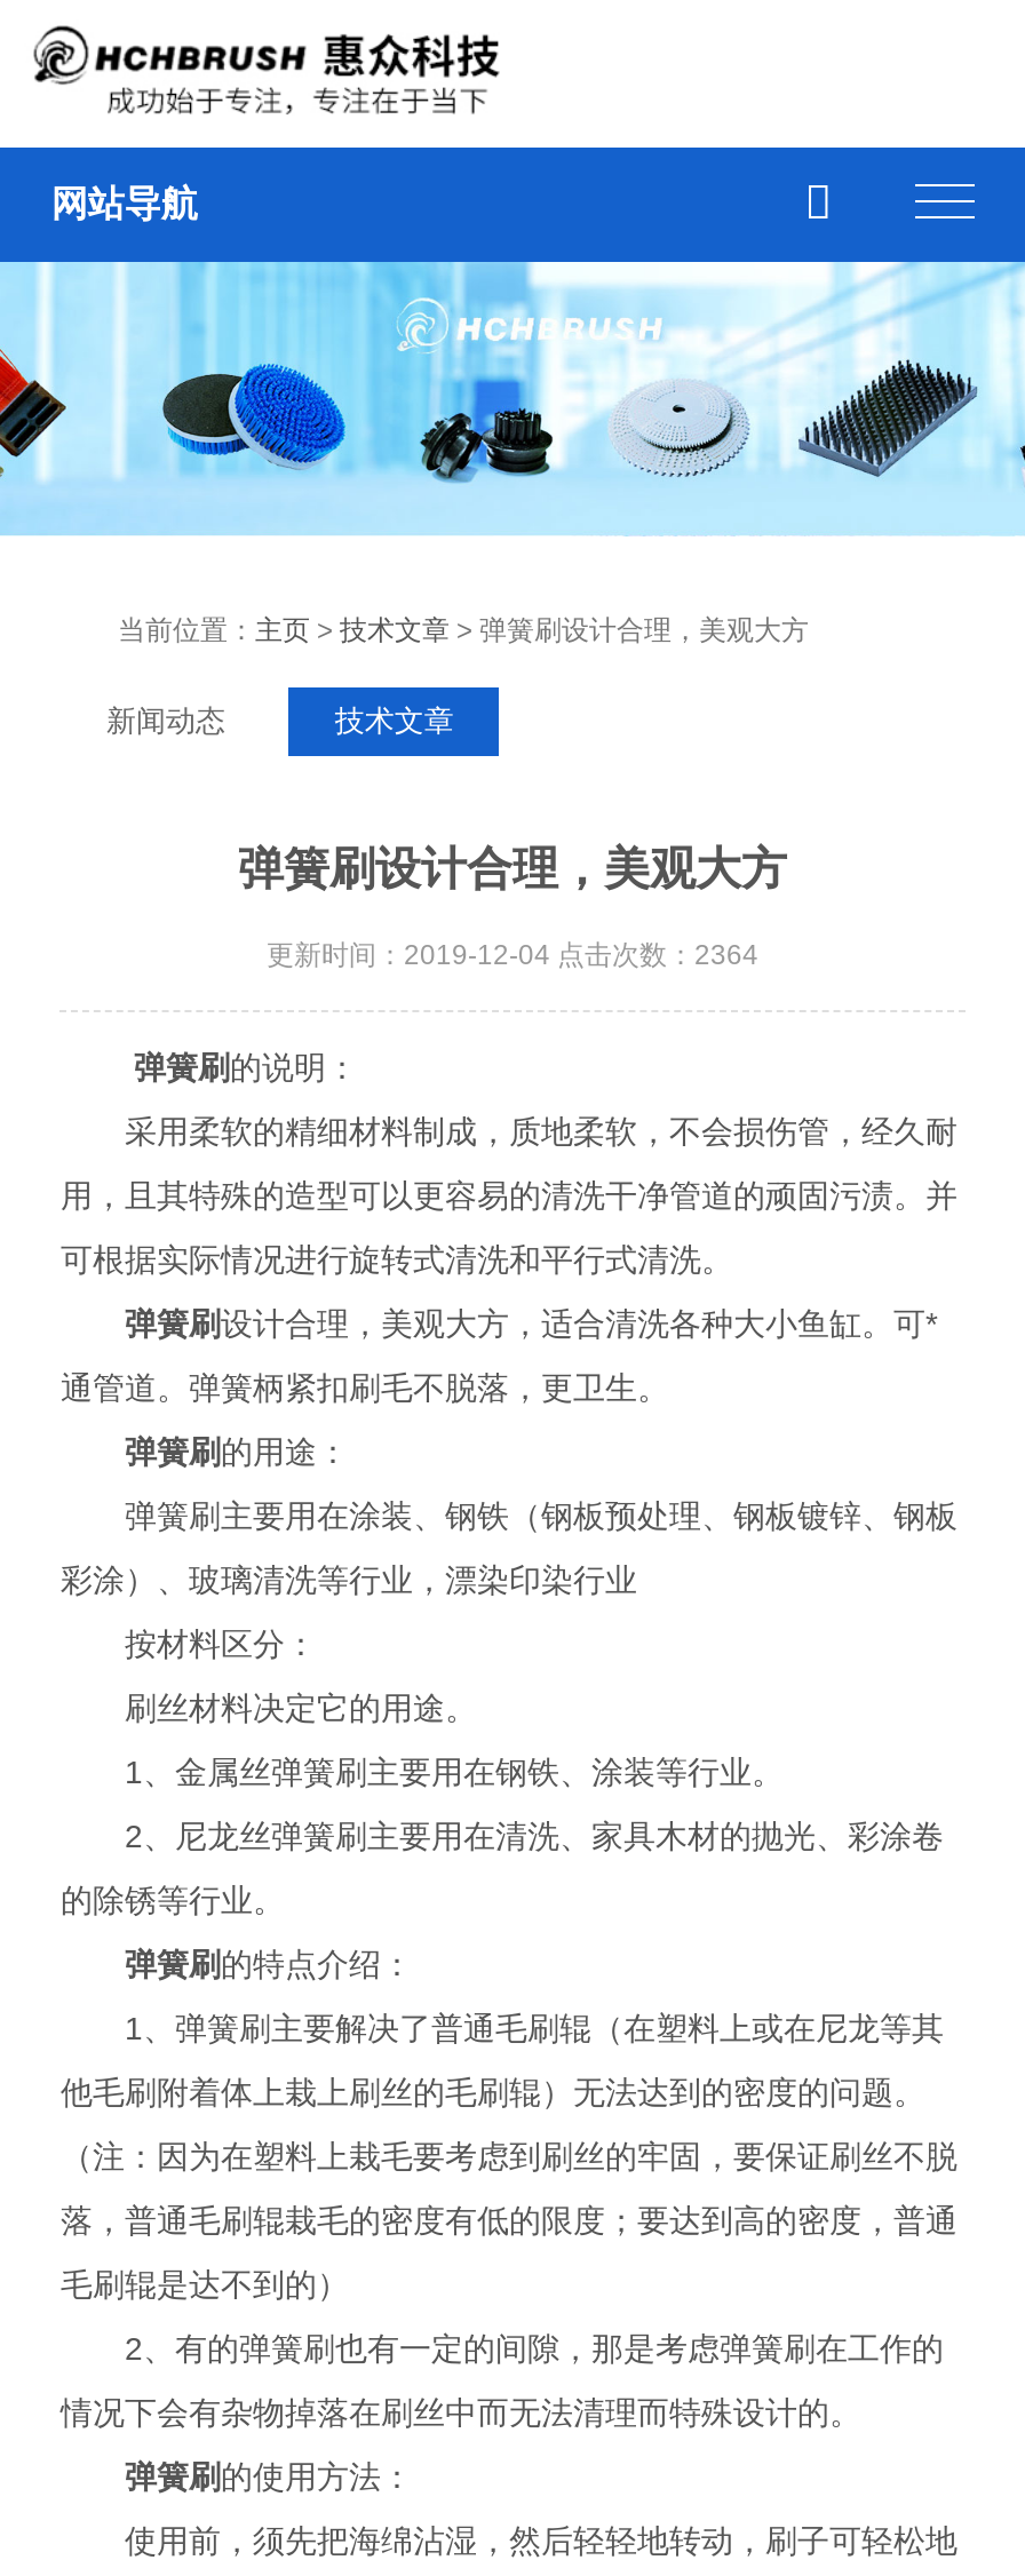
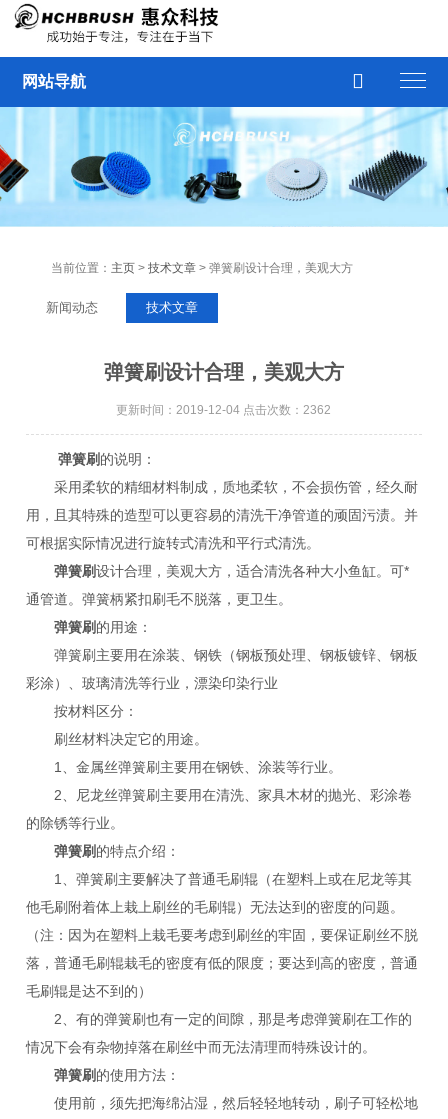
- 更新时间：2019-12-04 点击次数：2364
+ 更新时间：2019-12-04 点击次数：2362
